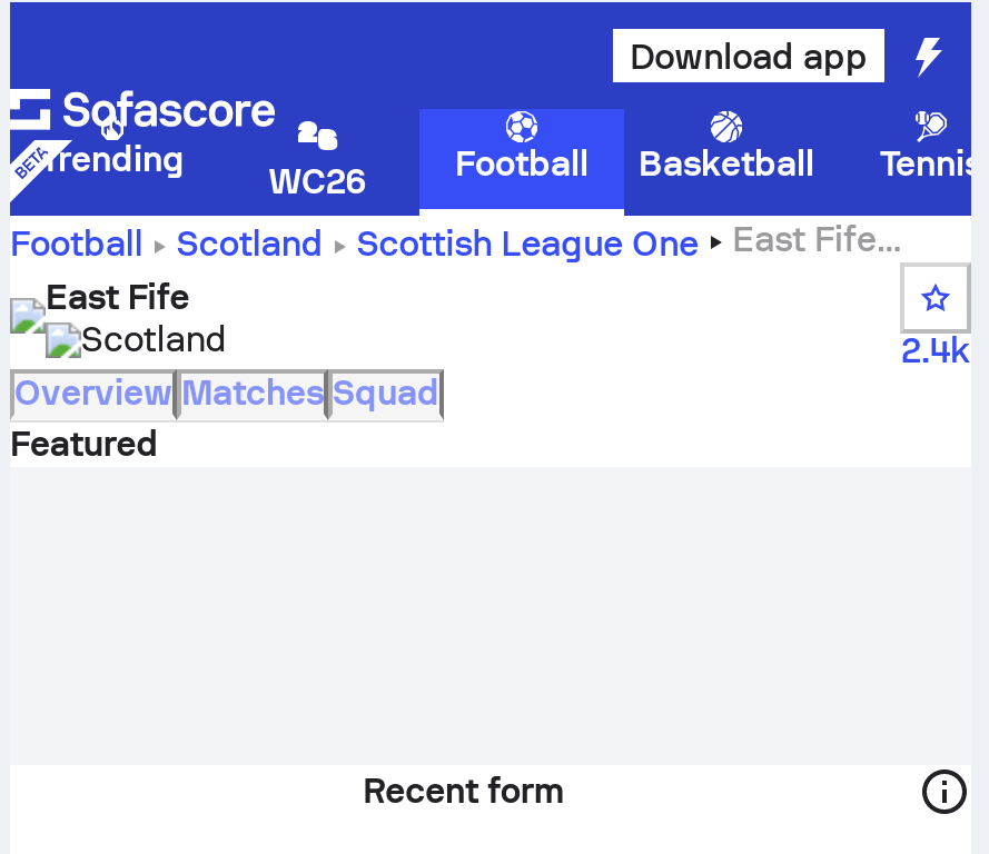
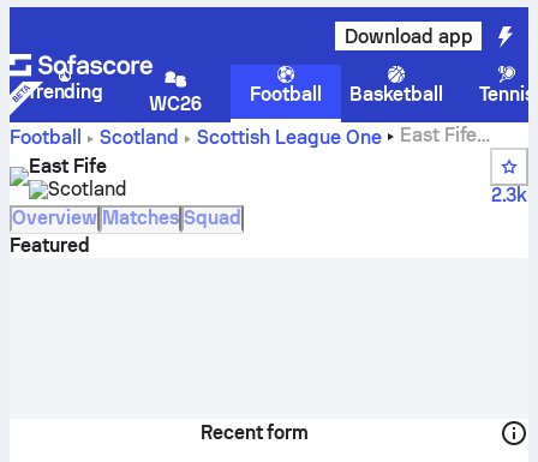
- 2.4k
+ 2.3k
